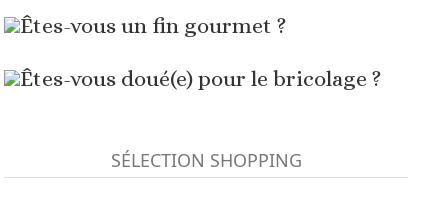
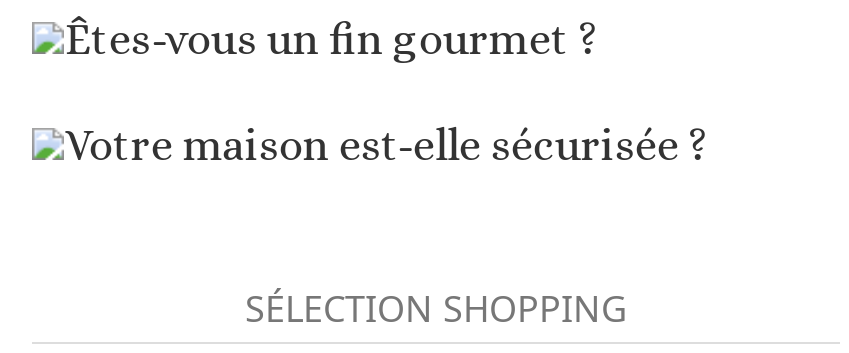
- Êtes-vous doué(e) pour le bricolage ?
+ Votre maison est-elle sécurisée ?
